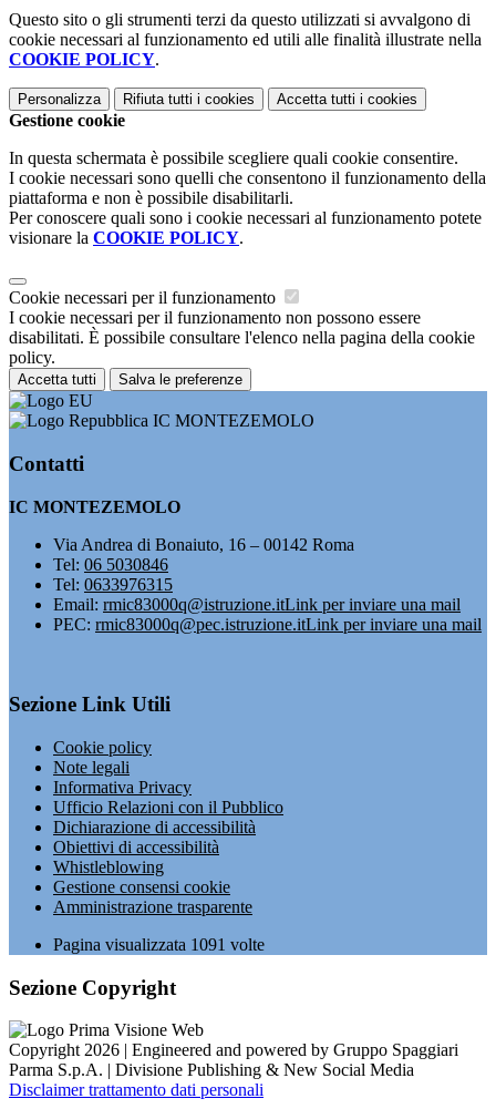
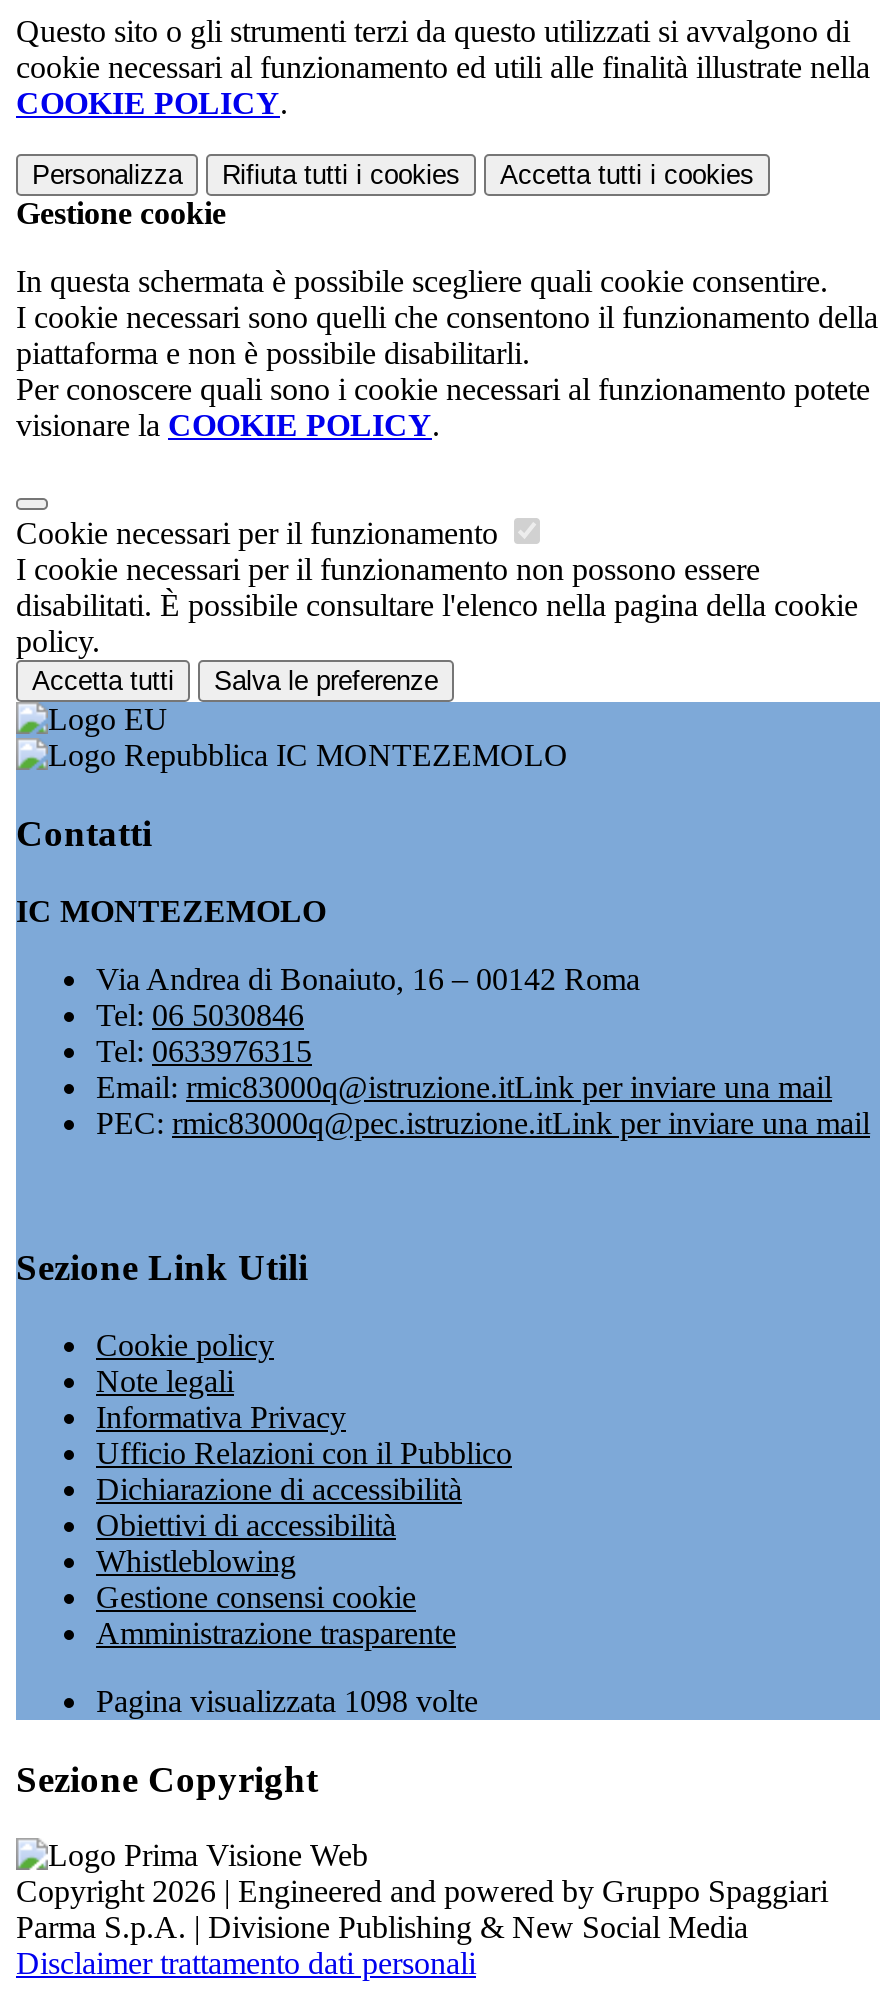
- Pagina visualizzata 1091 volte
+ Pagina visualizzata 1098 volte
